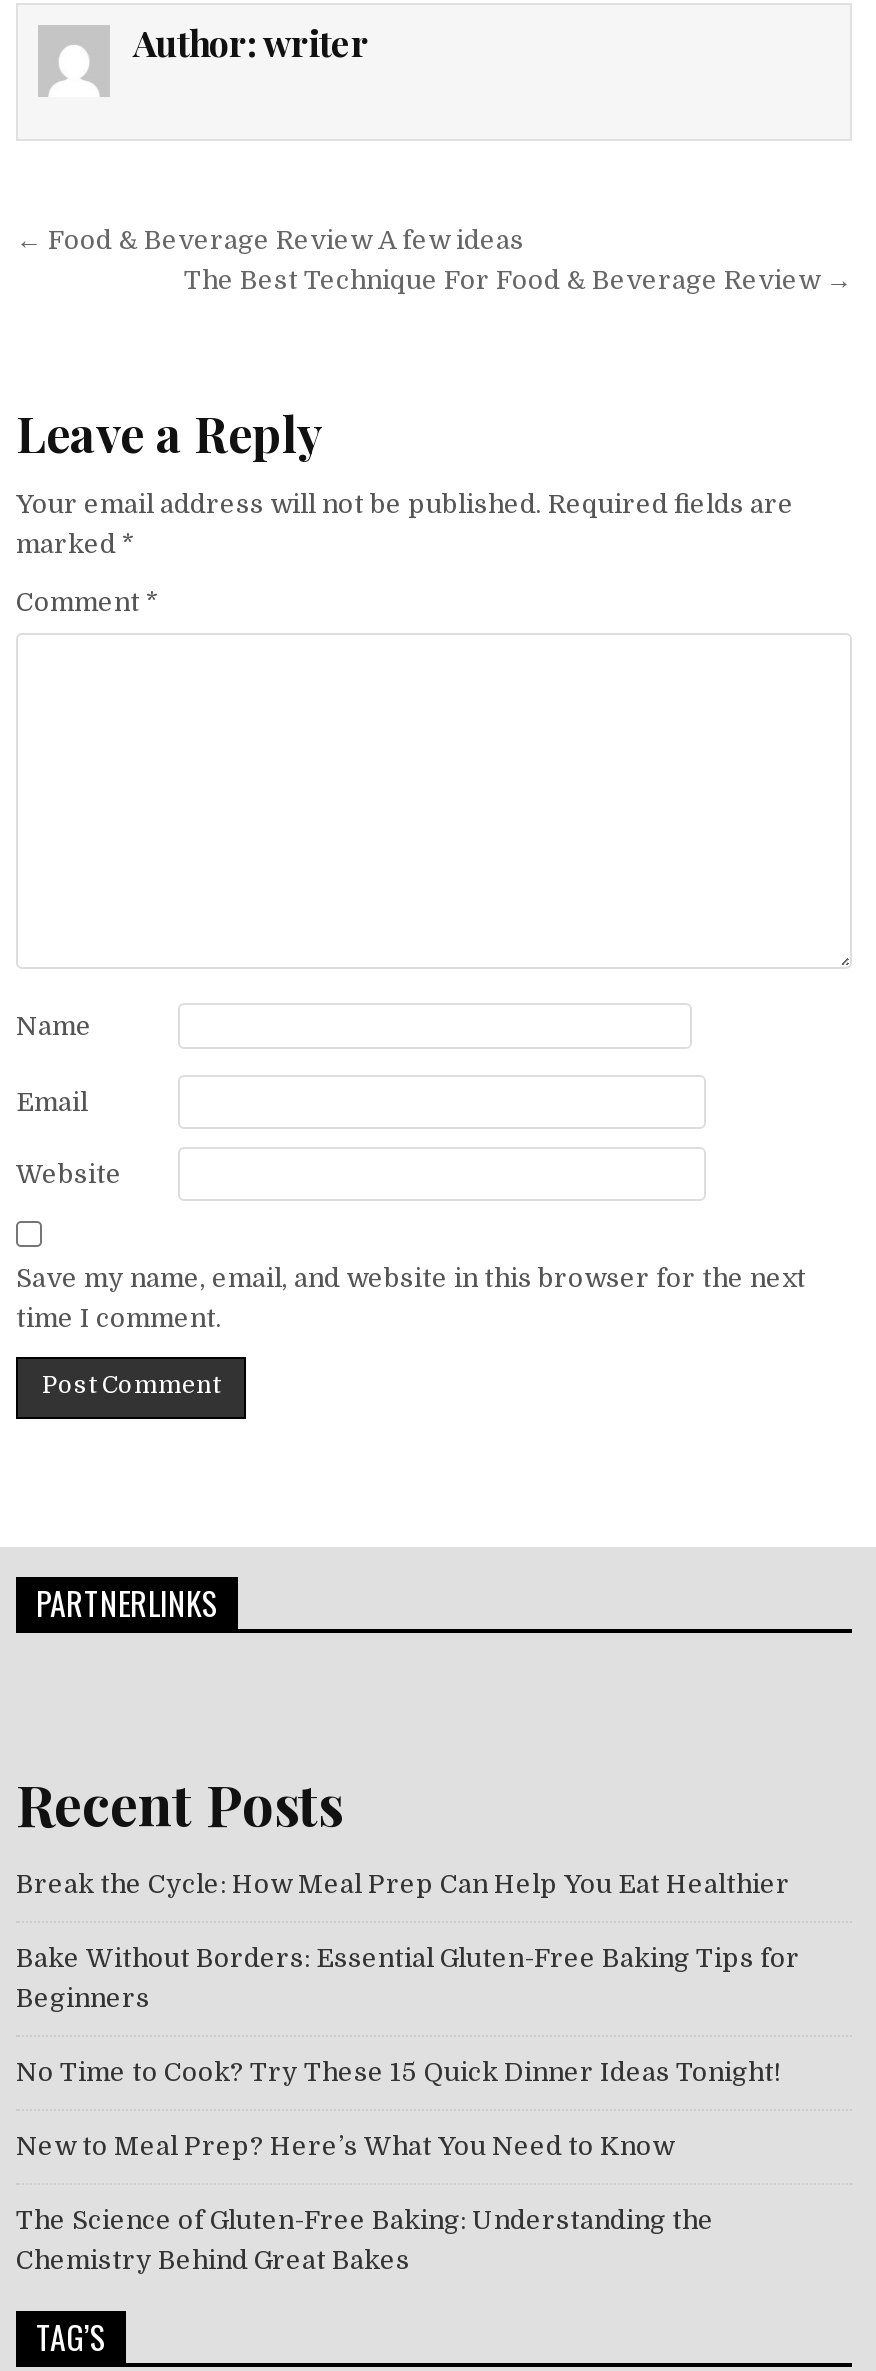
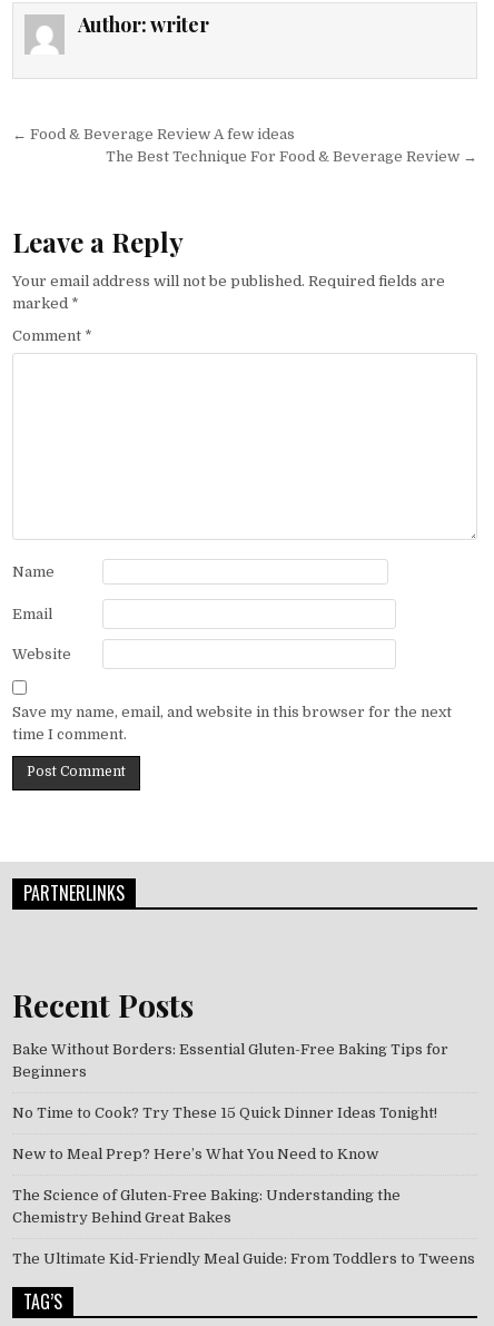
- Break the Cycle: How Meal Prep Can Help You Eat Healthier

moved up: Bake Without Borders: Essential Gluten-Free Baking Tips for | Beginners | No Time to Cook? Try These 15 Quick Dinner Ideas Tonight! | New to Meal Prep? Here’s What You Need to Know | The Science of Gluten-Free Baking: Understanding the | Chemistry Behind Great Bakes

+ The Ultimate Kid-Friendly Meal Guide: From Toddlers to Tweens
